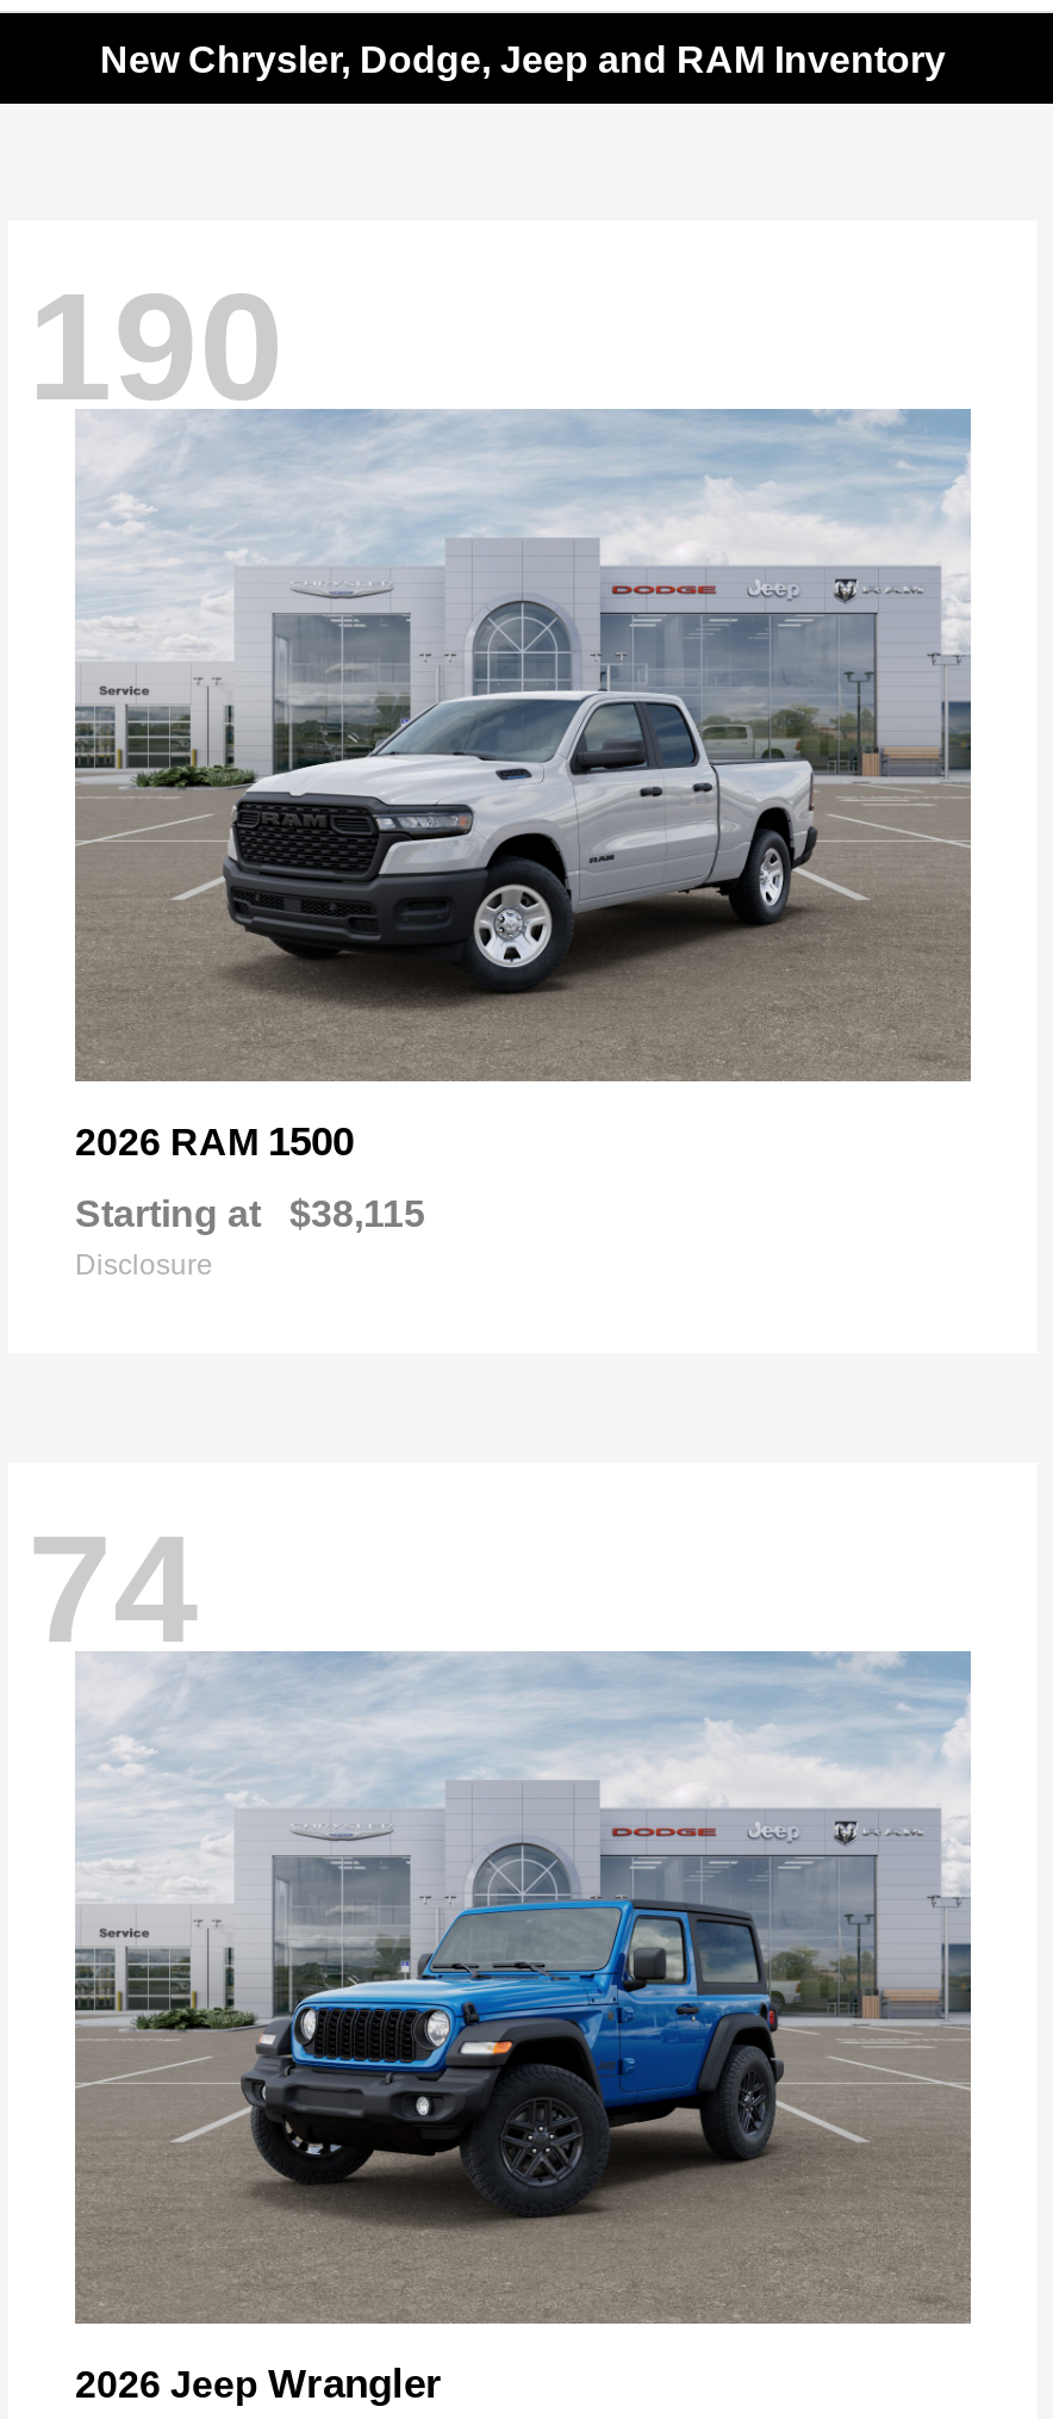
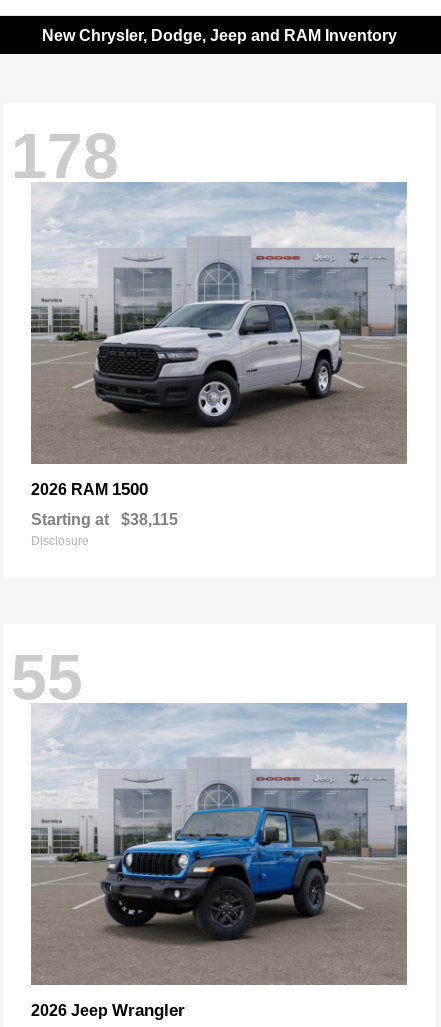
- 190
+ 178

- 74
+ 55
